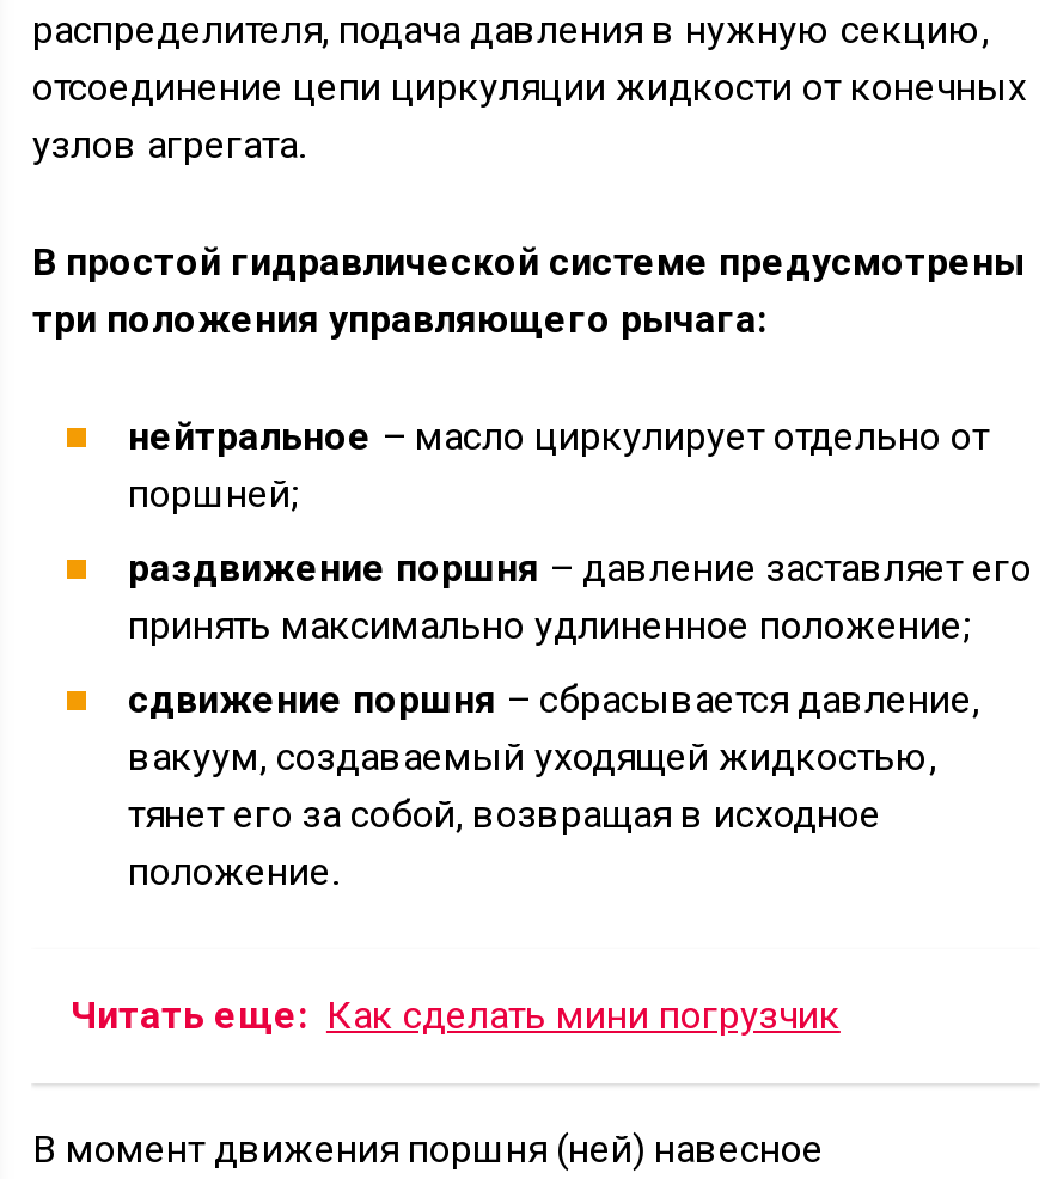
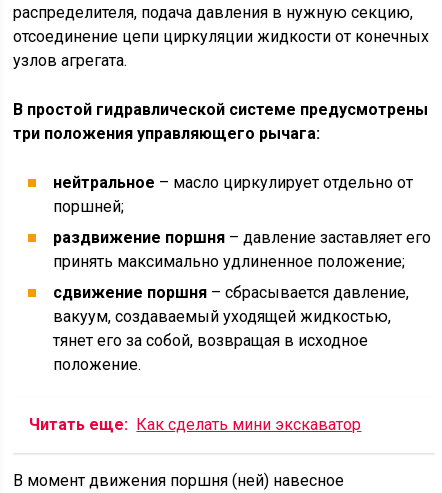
- Читать еще: Как сделать мини погрузчик
+ Читать еще: Как сделать мини экскаватор
